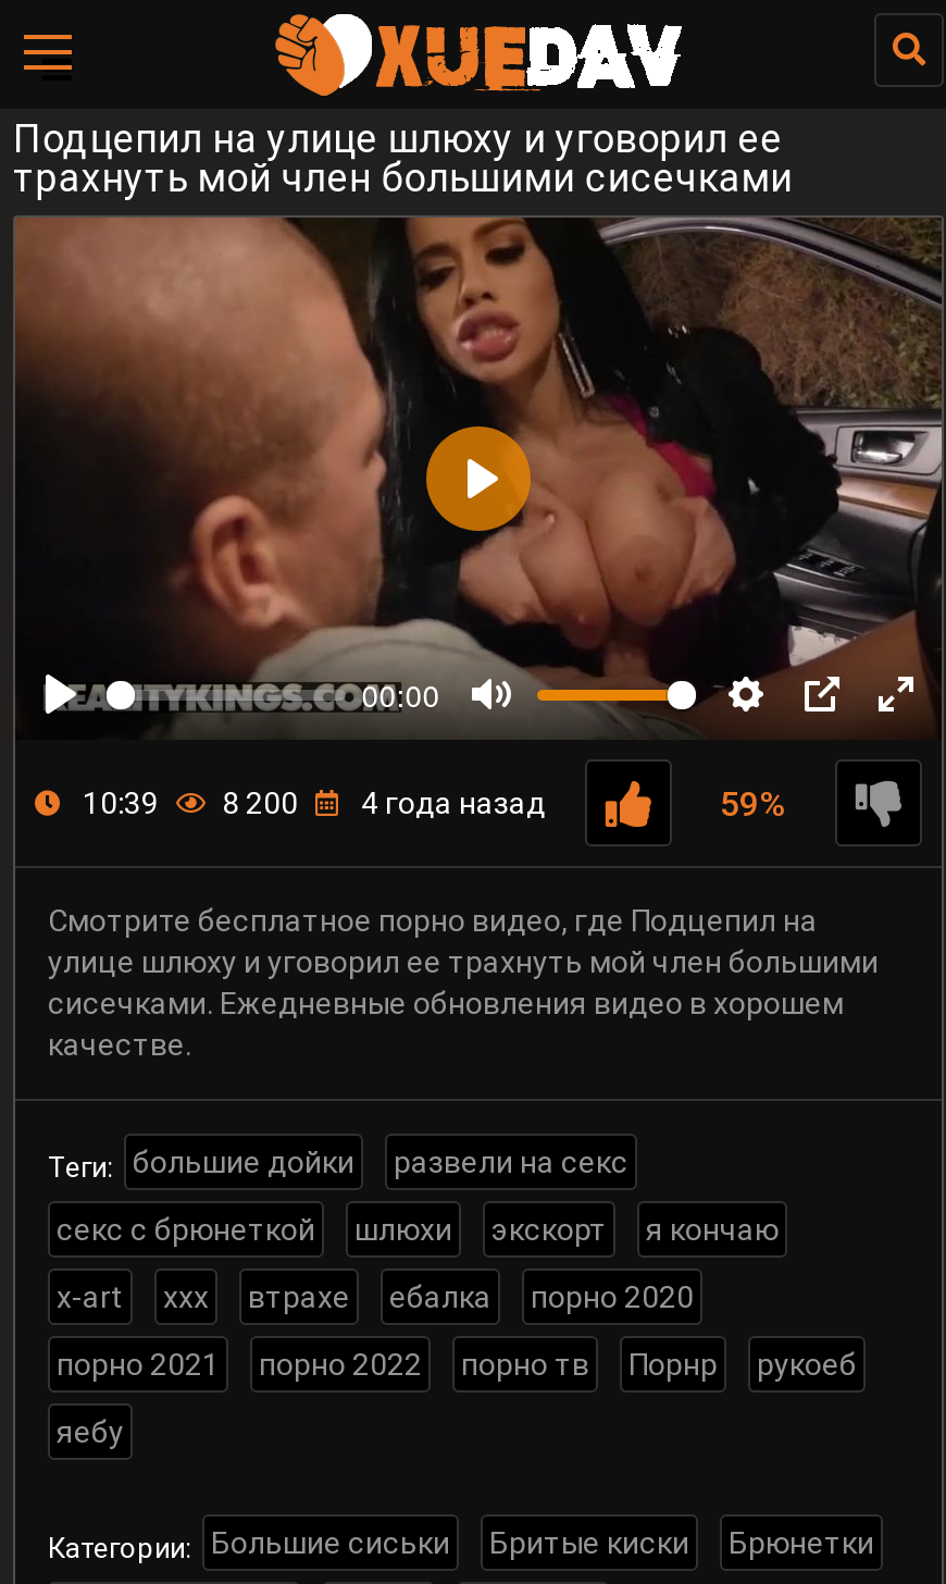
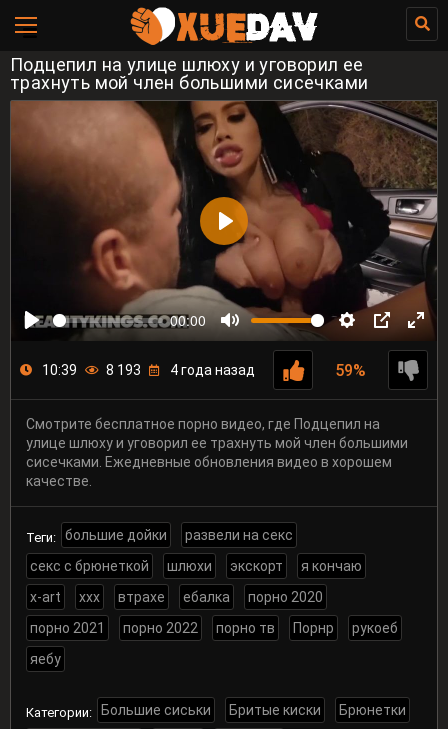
- 10:39 8 200 4 года назад
+ 10:39 8 193 4 года назад
